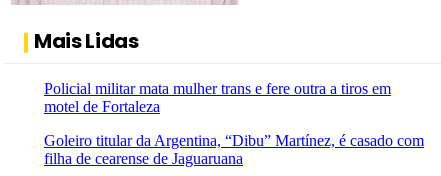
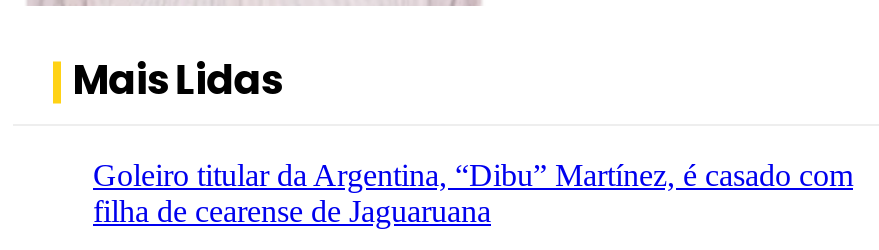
- Policial militar mata mulher trans e fere outra a tiros em
- motel de Fortaleza
